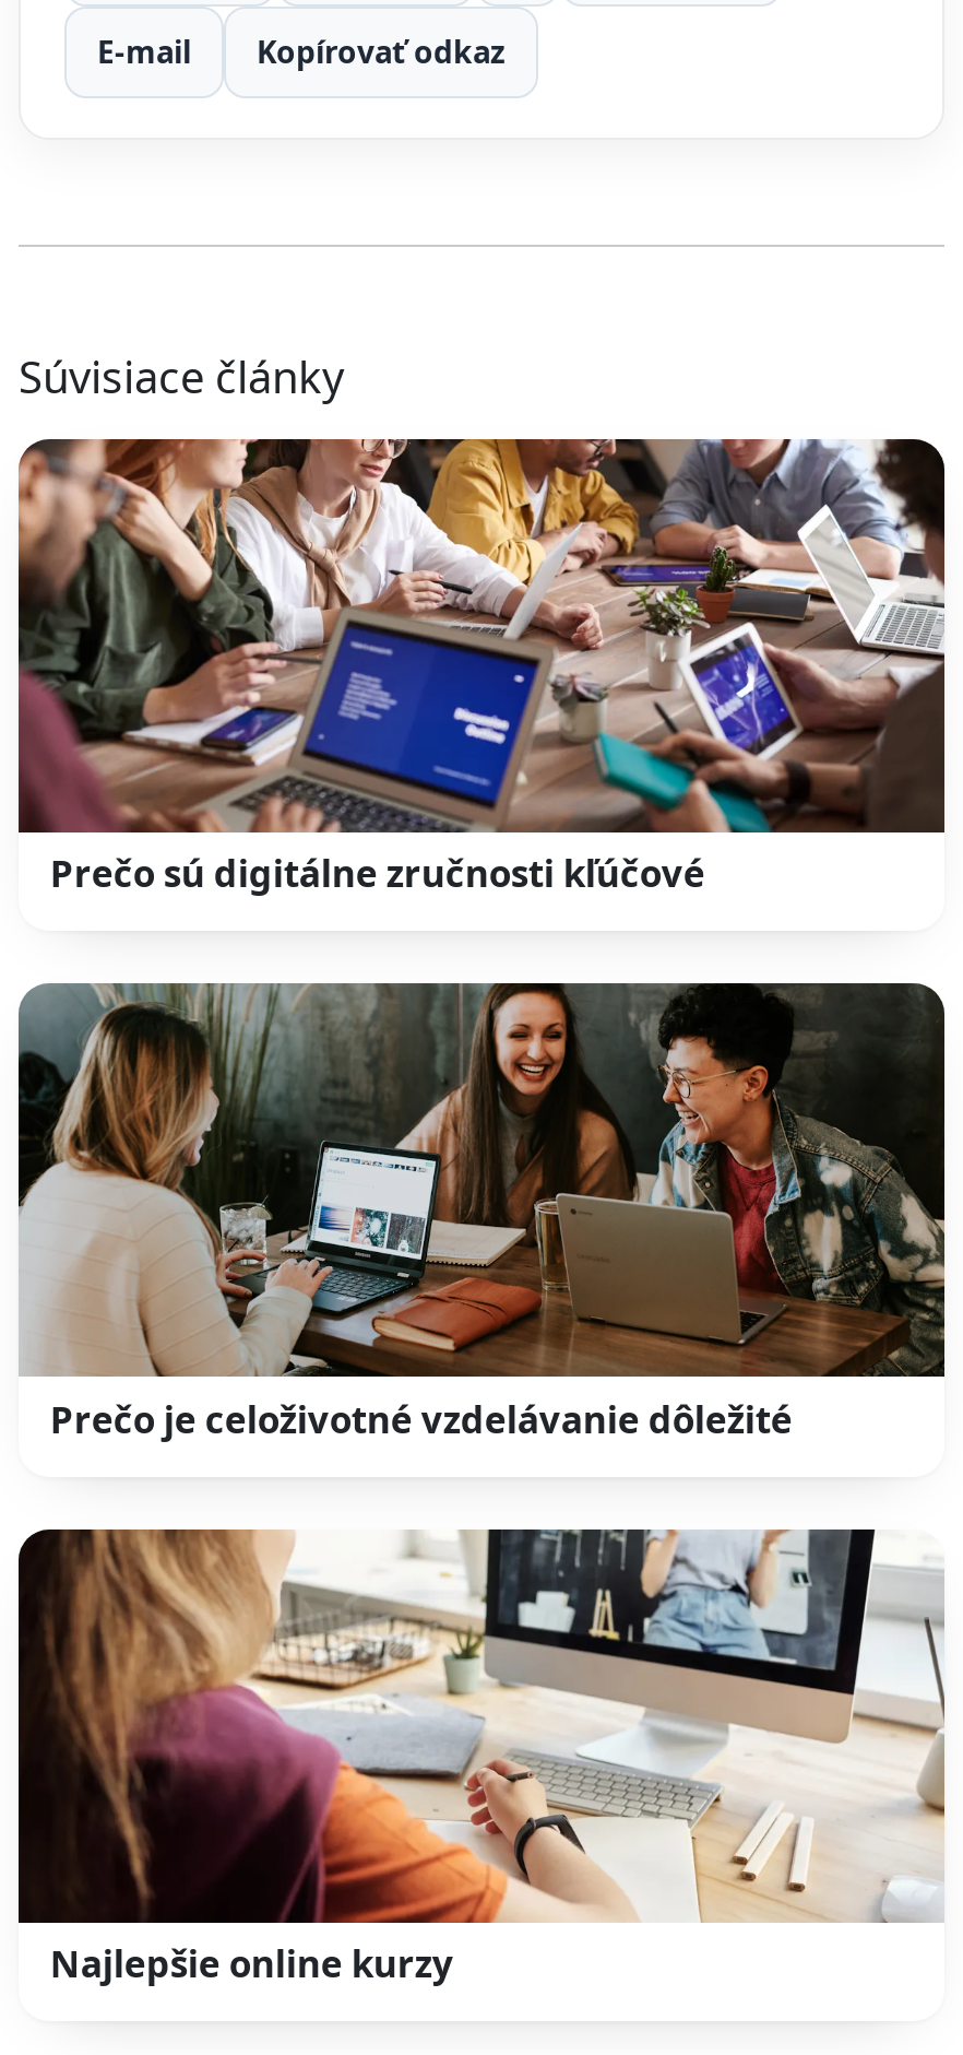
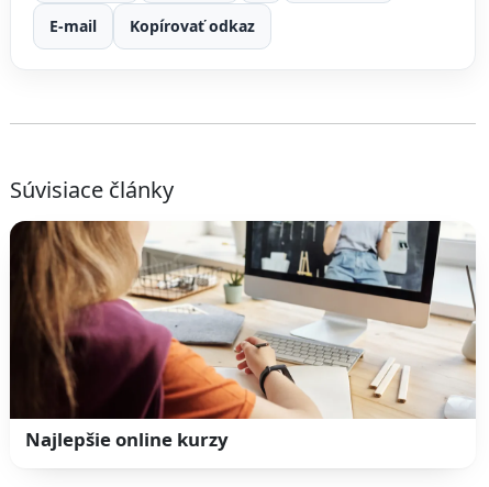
- [image]
- Prečo sú digitálne zručnosti kľúčové

- [image]
- Prečo je celoživotné vzdelávanie dôležité
